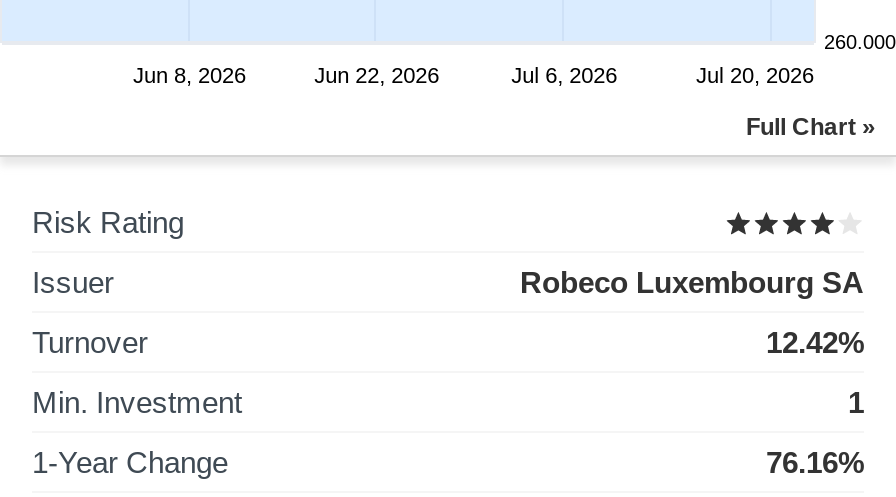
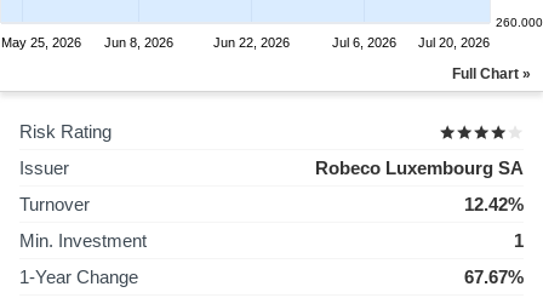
+ May 25, 2026

- 76.16%
+ 67.67%
